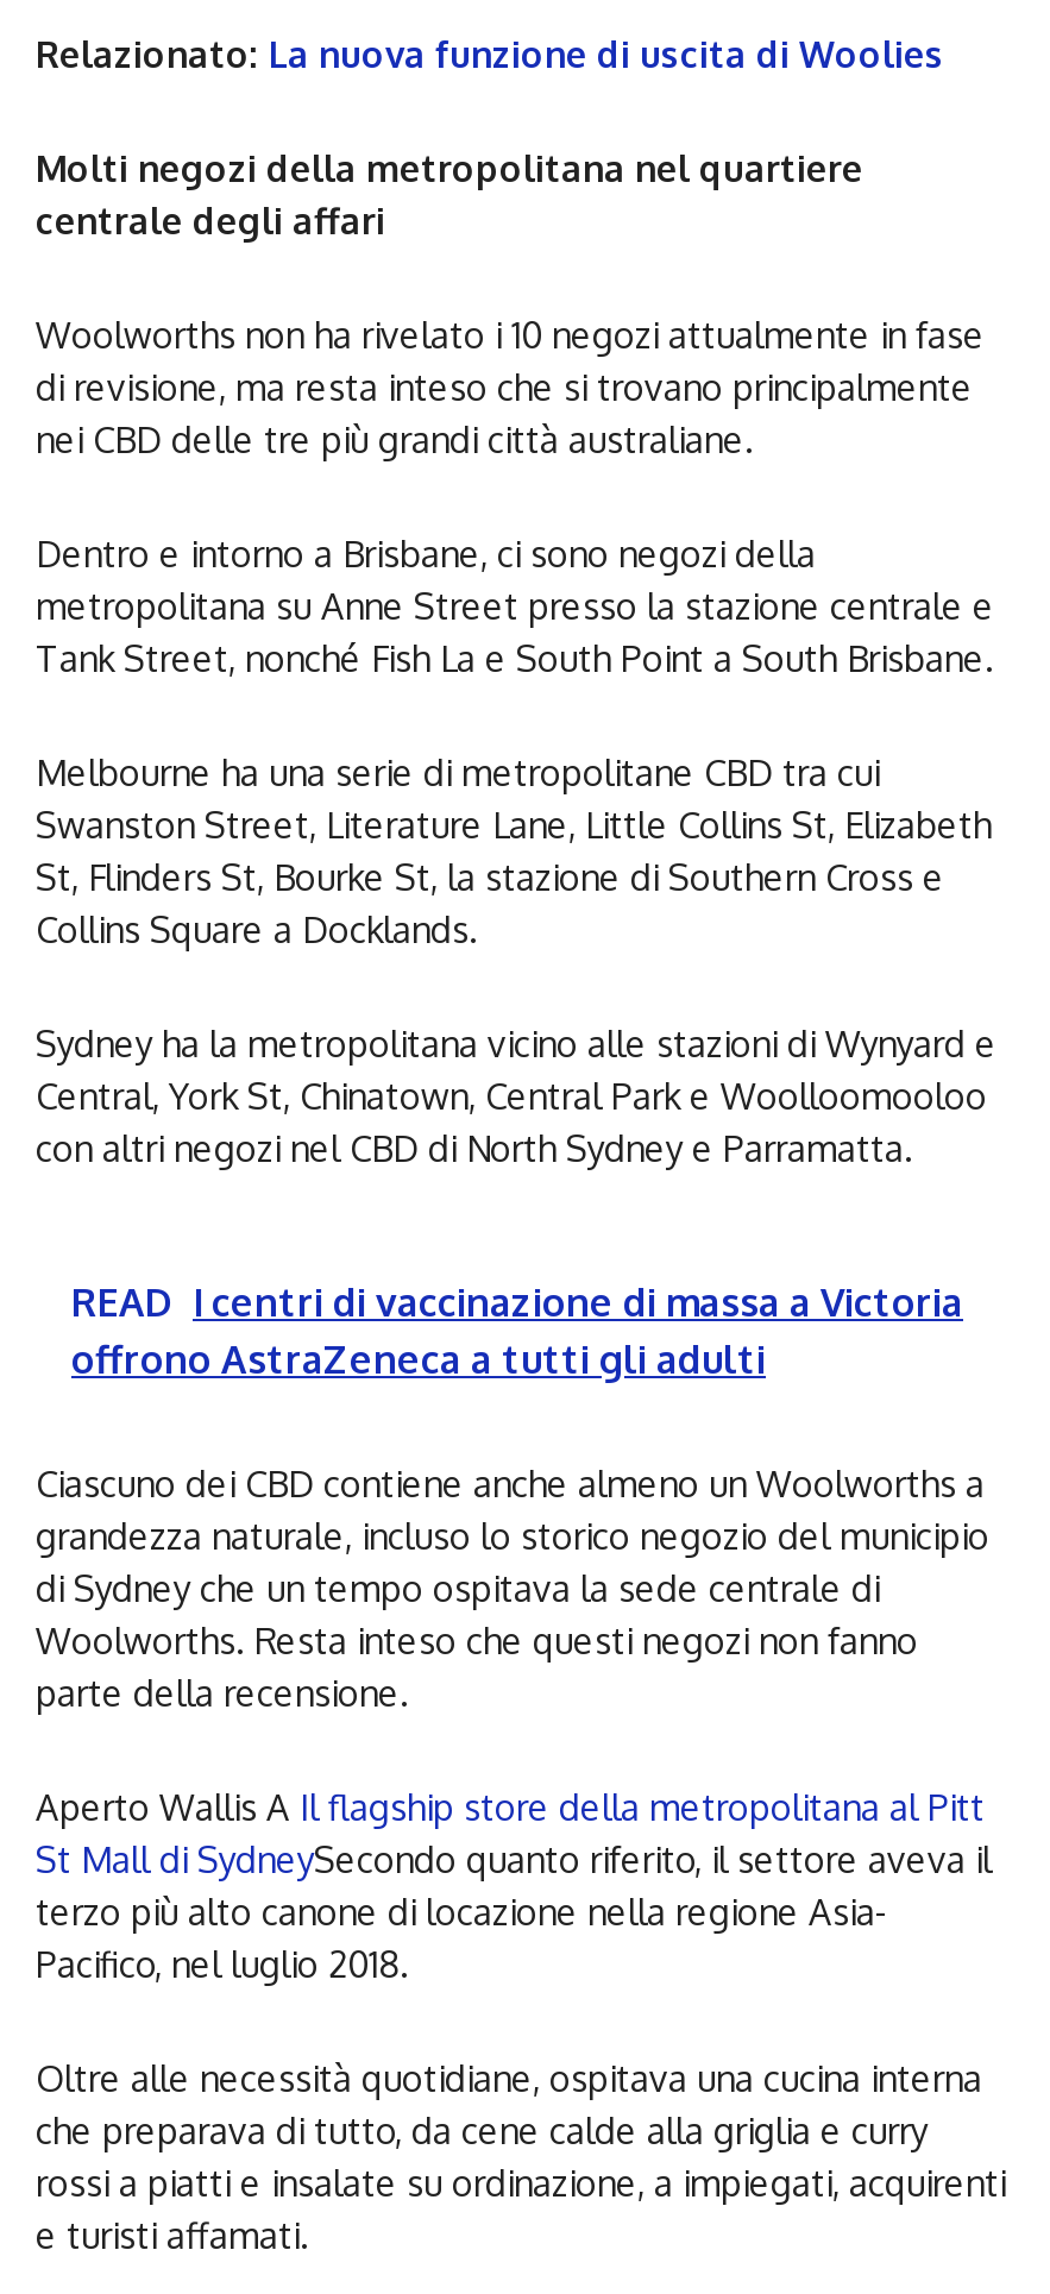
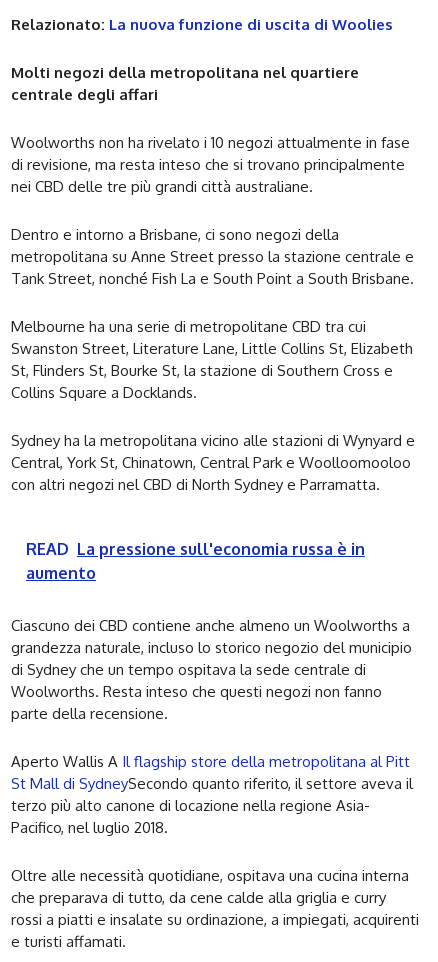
- READ I centri di vaccinazione di massa a Victoria
- offrono AstraZeneca a tutti gli adulti
+ READ La pressione sull'economia russa è in
+ aumento
